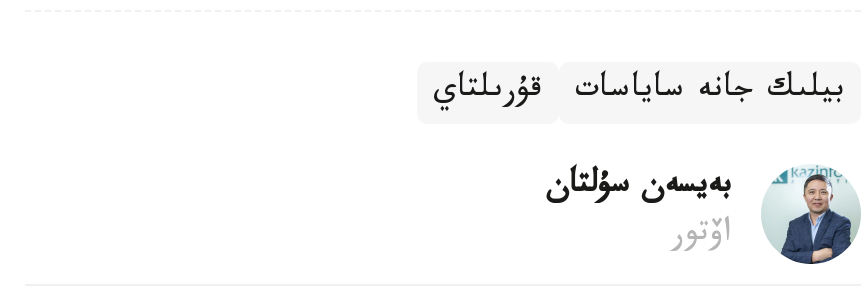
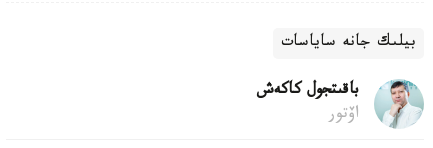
- [image]
- قۇرىلتاي
- بەيسەن سۇلتان
+ [image]
+ باقىتجول كاكەش
